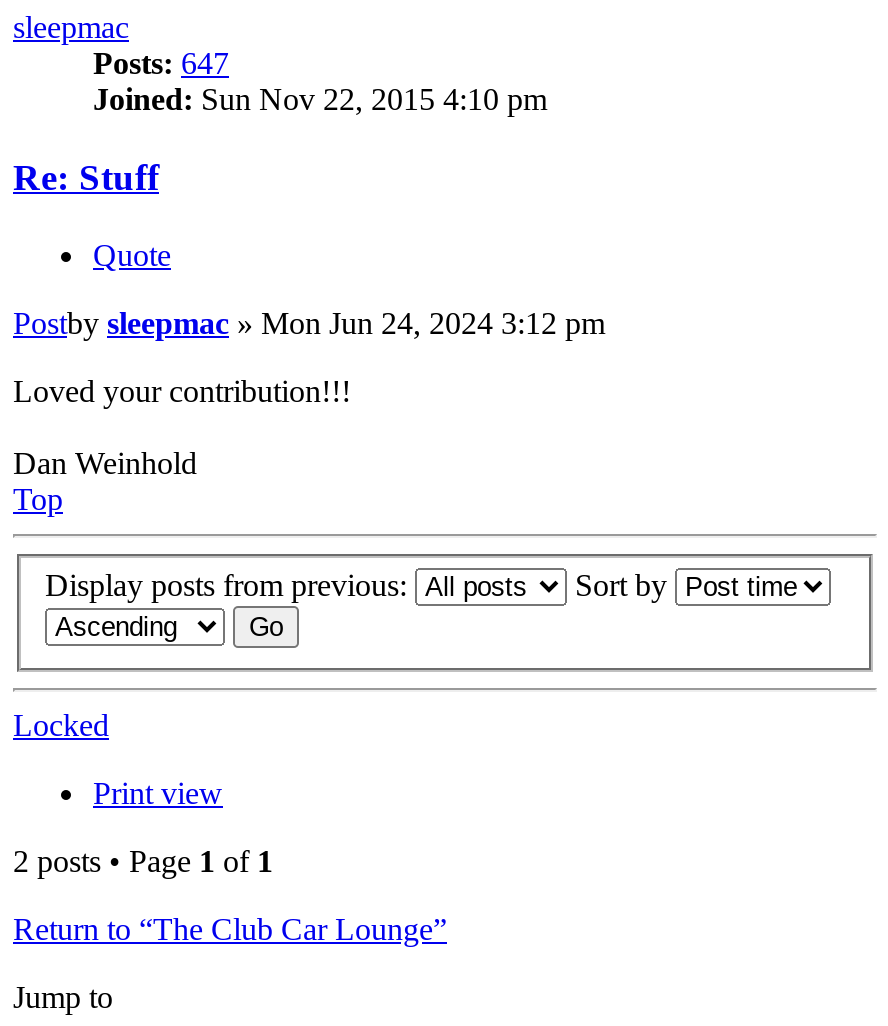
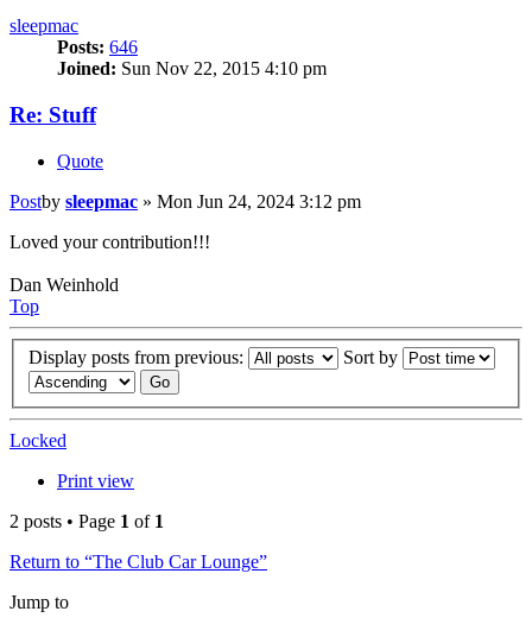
- Posts: 647
+ Posts: 646
